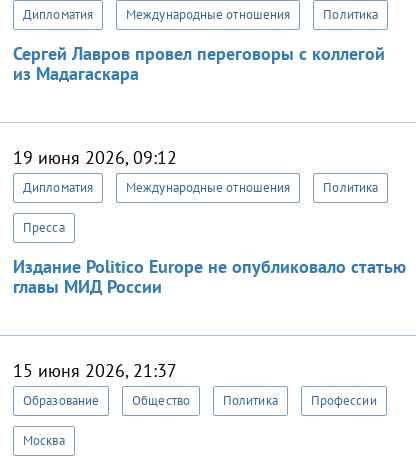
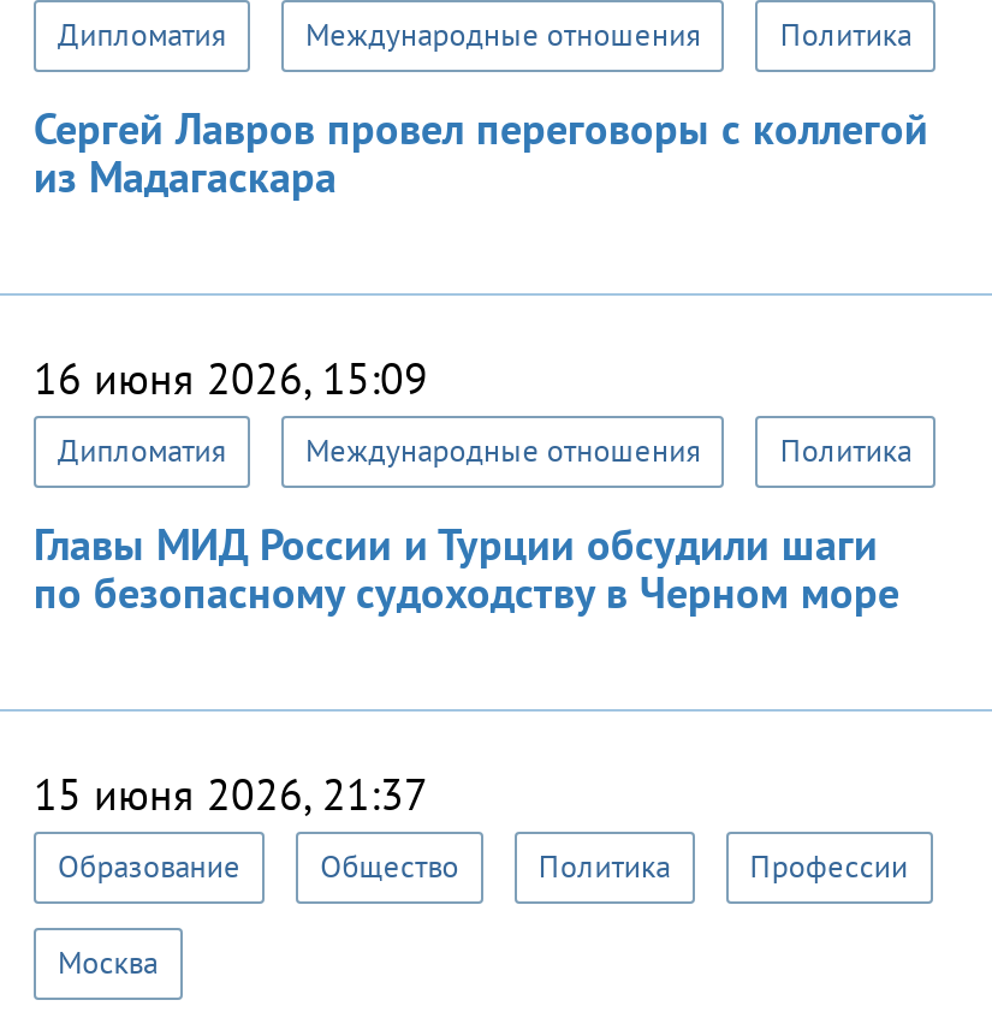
- 19 июня 2026, 09:12
+ 16 июня 2026, 15:09

- Пресса
- Издание Politico Europe не опубликовало статью
- главы МИД России
+ Главы МИД России и Турции обсудили шаги
+ по безопасному судоходству в Черном море
